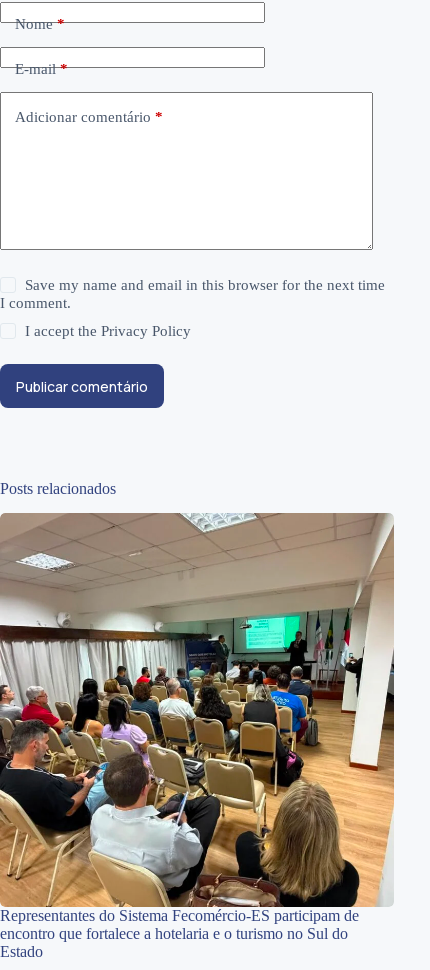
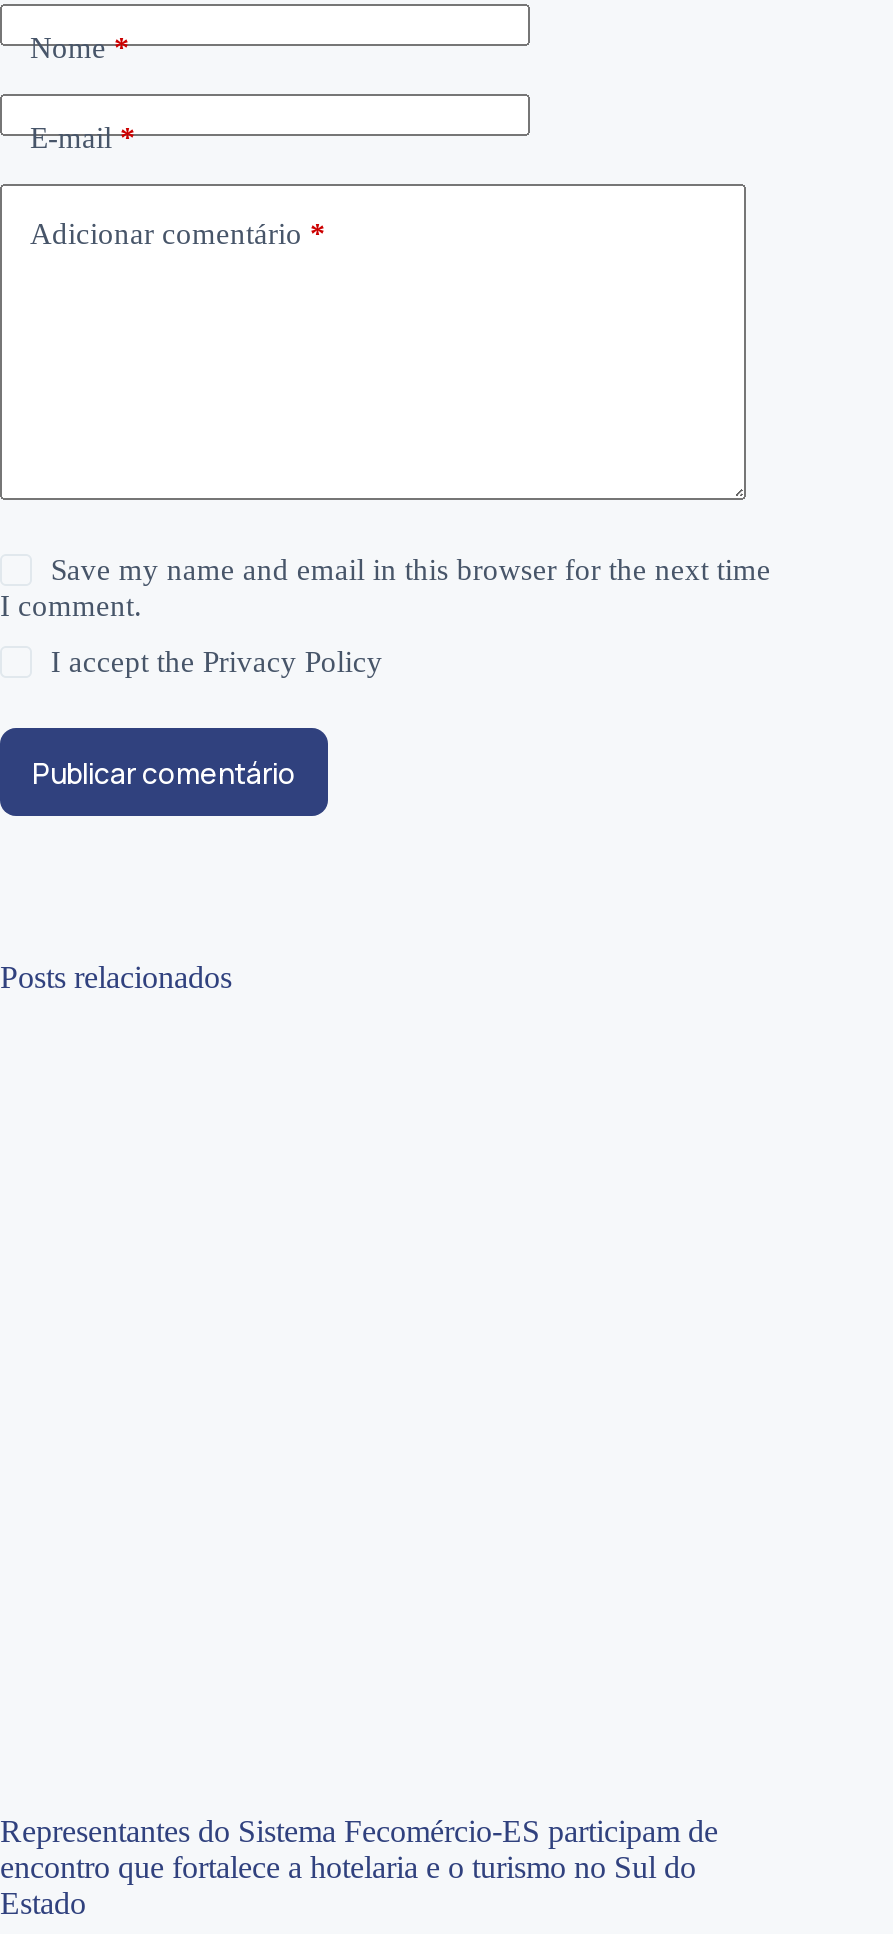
- [image]
